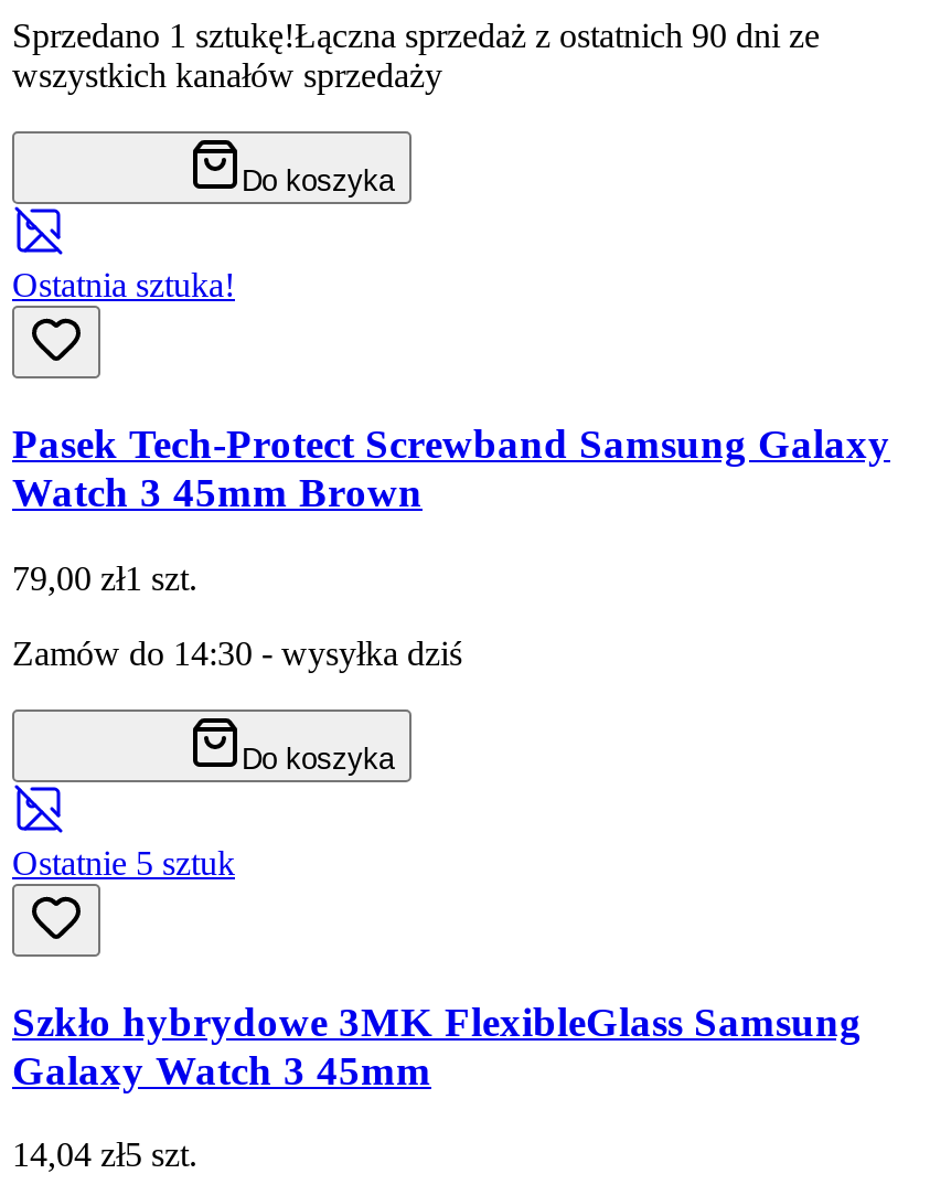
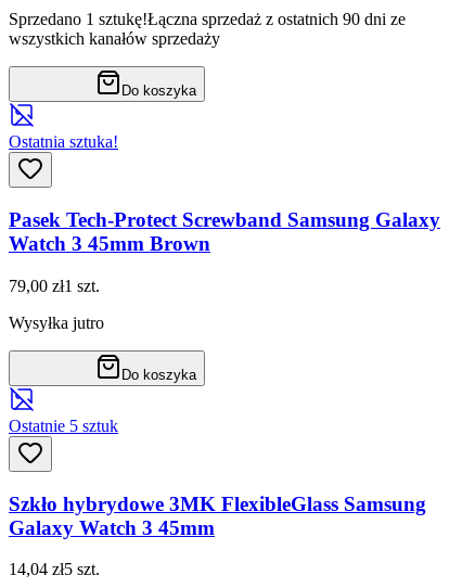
- Zamów do 14:30 - wysyłka dziś
+ Wysyłka jutro
